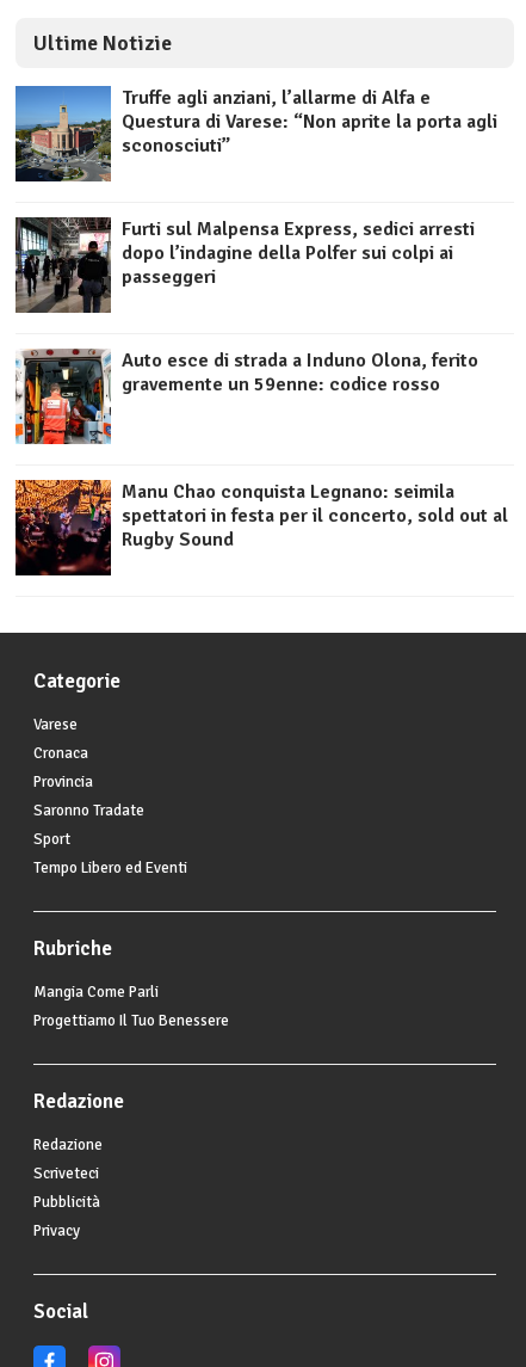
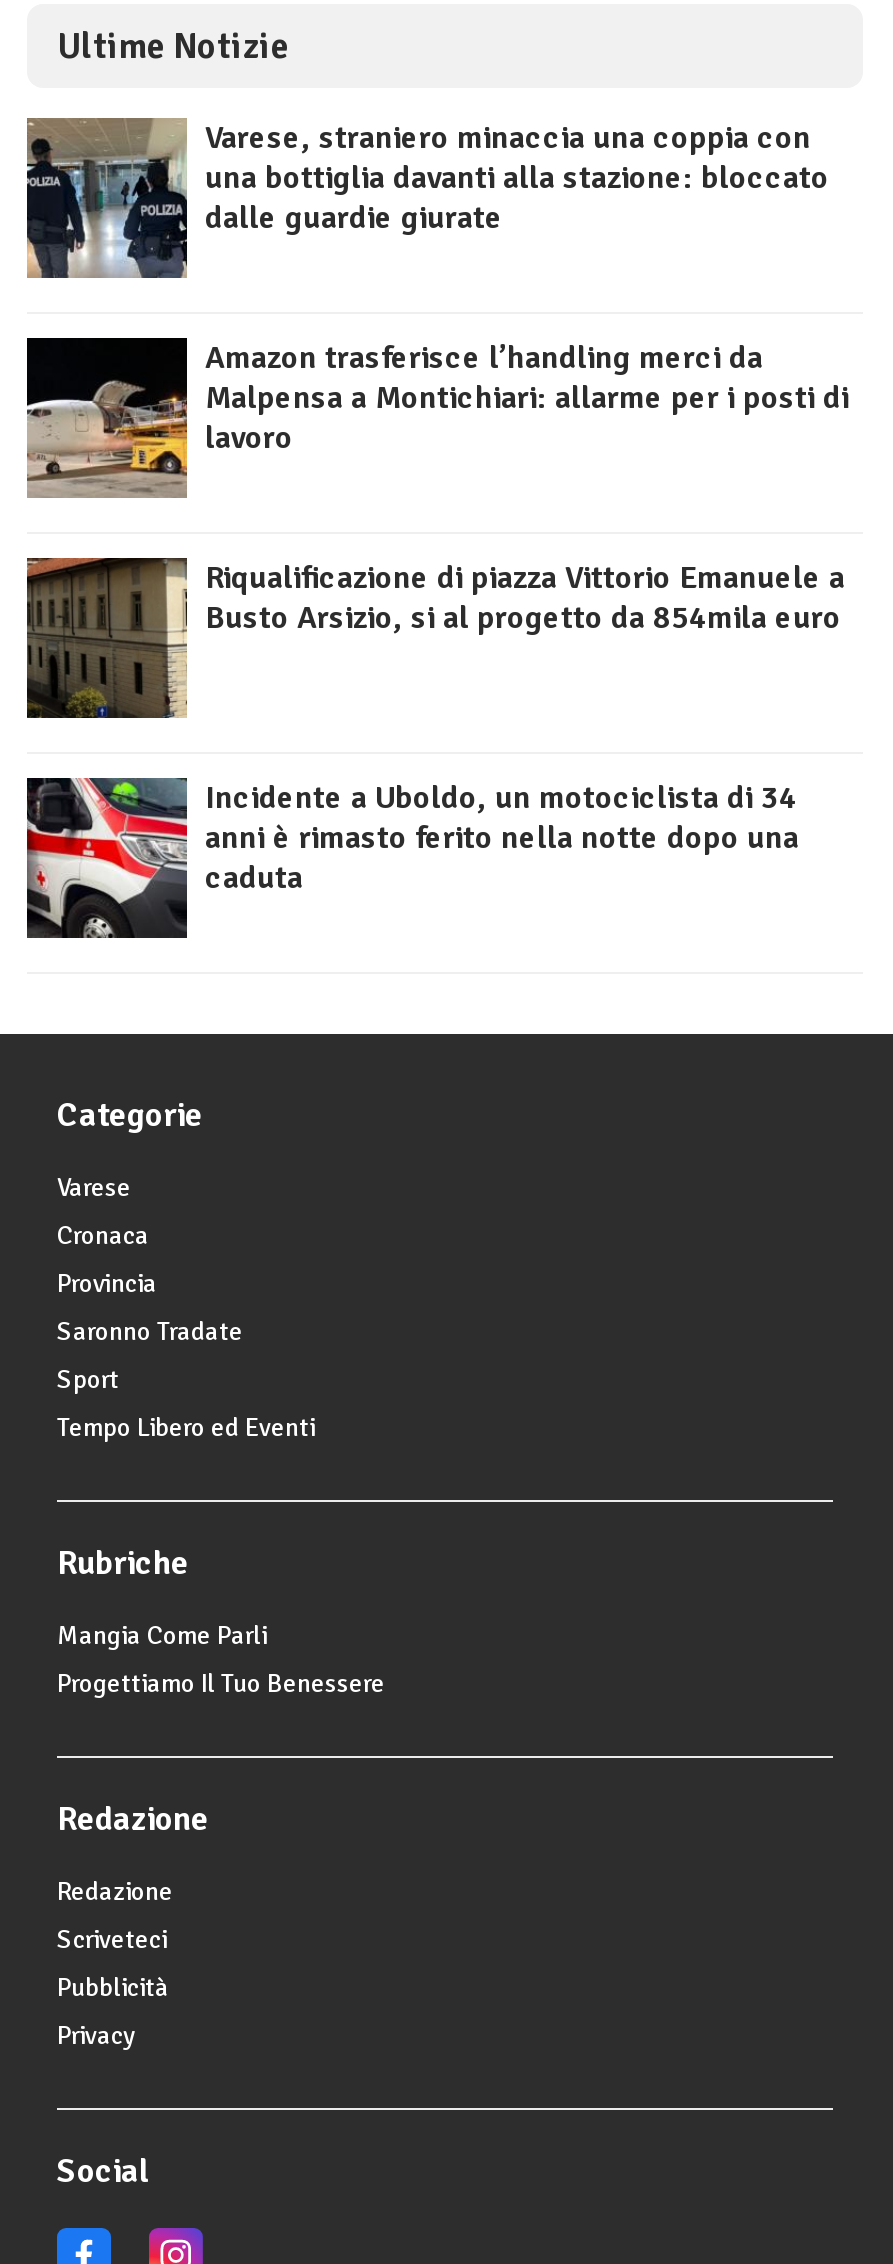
- [image]
- Truffe agli anziani, l’allarme di Alfa e
- Questura di Varese: “Non aprite la porta agli
- sconosciuti”
+ [image]
+ Varese, straniero minaccia una coppia con
+ una bottiglia davanti alla stazione: bloccato
+ dalle guardie giurate

- [image]
- Furti sul Malpensa Express, sedici arresti
- dopo l’indagine della Polfer sui colpi ai
- passeggeri
+ [image]
+ Amazon trasferisce l’handling merci da
+ Malpensa a Montichiari: allarme per i posti di
+ lavoro

- [image]
- Auto esce di strada a Induno Olona, ferito
- gravemente un 59enne: codice rosso
+ [image]
+ Riqualificazione di piazza Vittorio Emanuele a
+ Busto Arsizio, si al progetto da 854mila euro

- [image]
- Manu Chao conquista Legnano: seimila
- spettatori in festa per il concerto, sold out al
- Rugby Sound
+ [image]
+ Incidente a Uboldo, un motociclista di 34
+ anni è rimasto ferito nella notte dopo una
+ caduta
